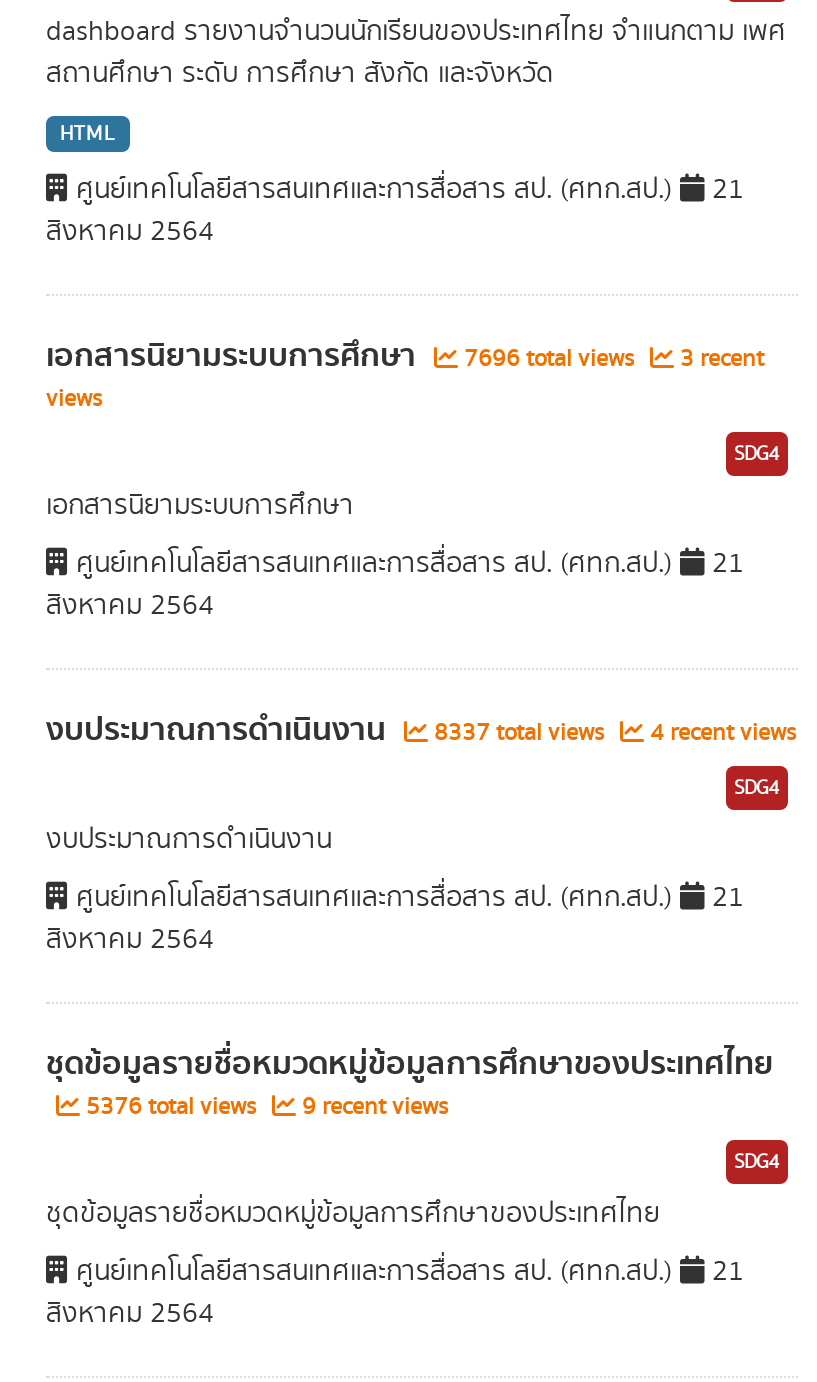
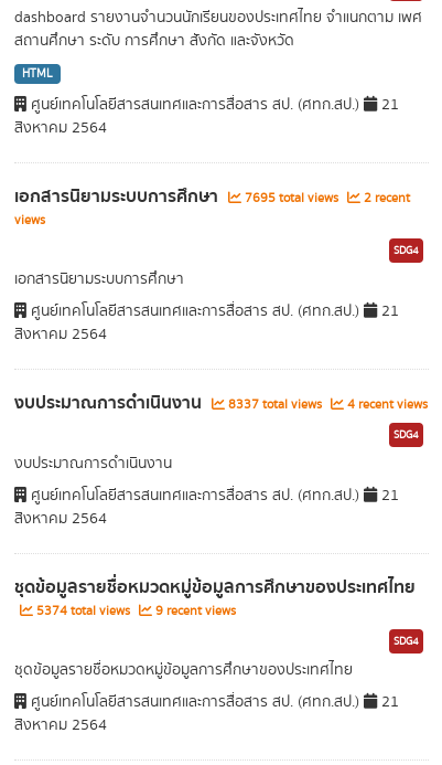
- 7696 total views
+ 7695 total views

- 3 recent
+ 2 recent

- 5376 total views 9 recent views
+ 5374 total views 9 recent views
